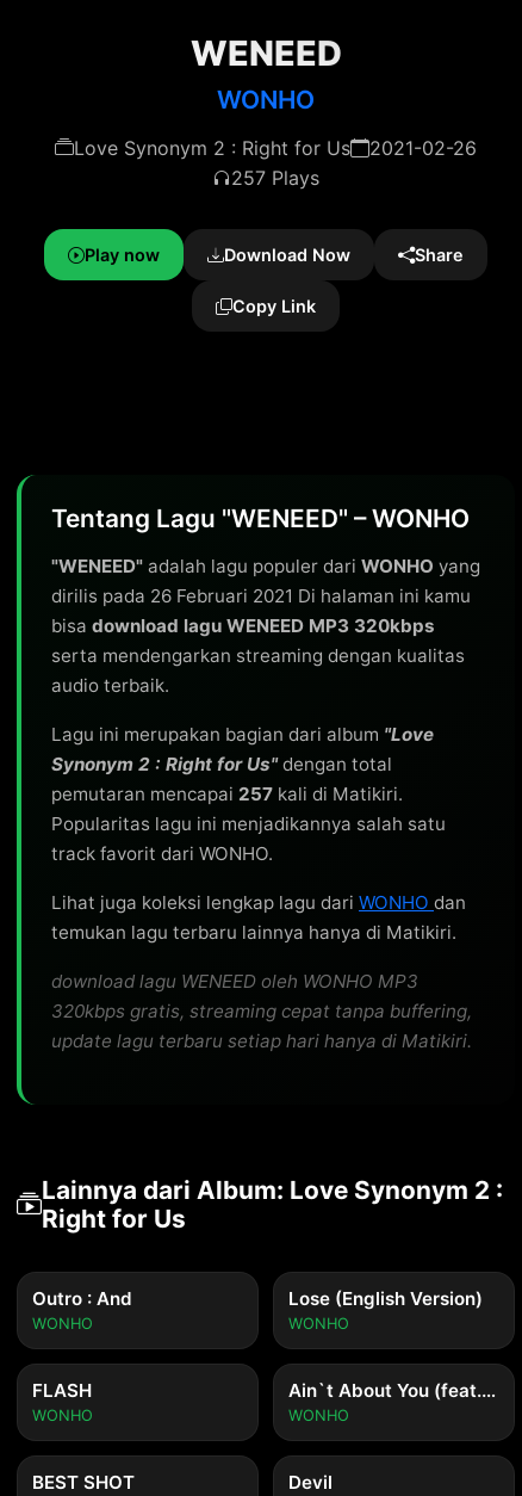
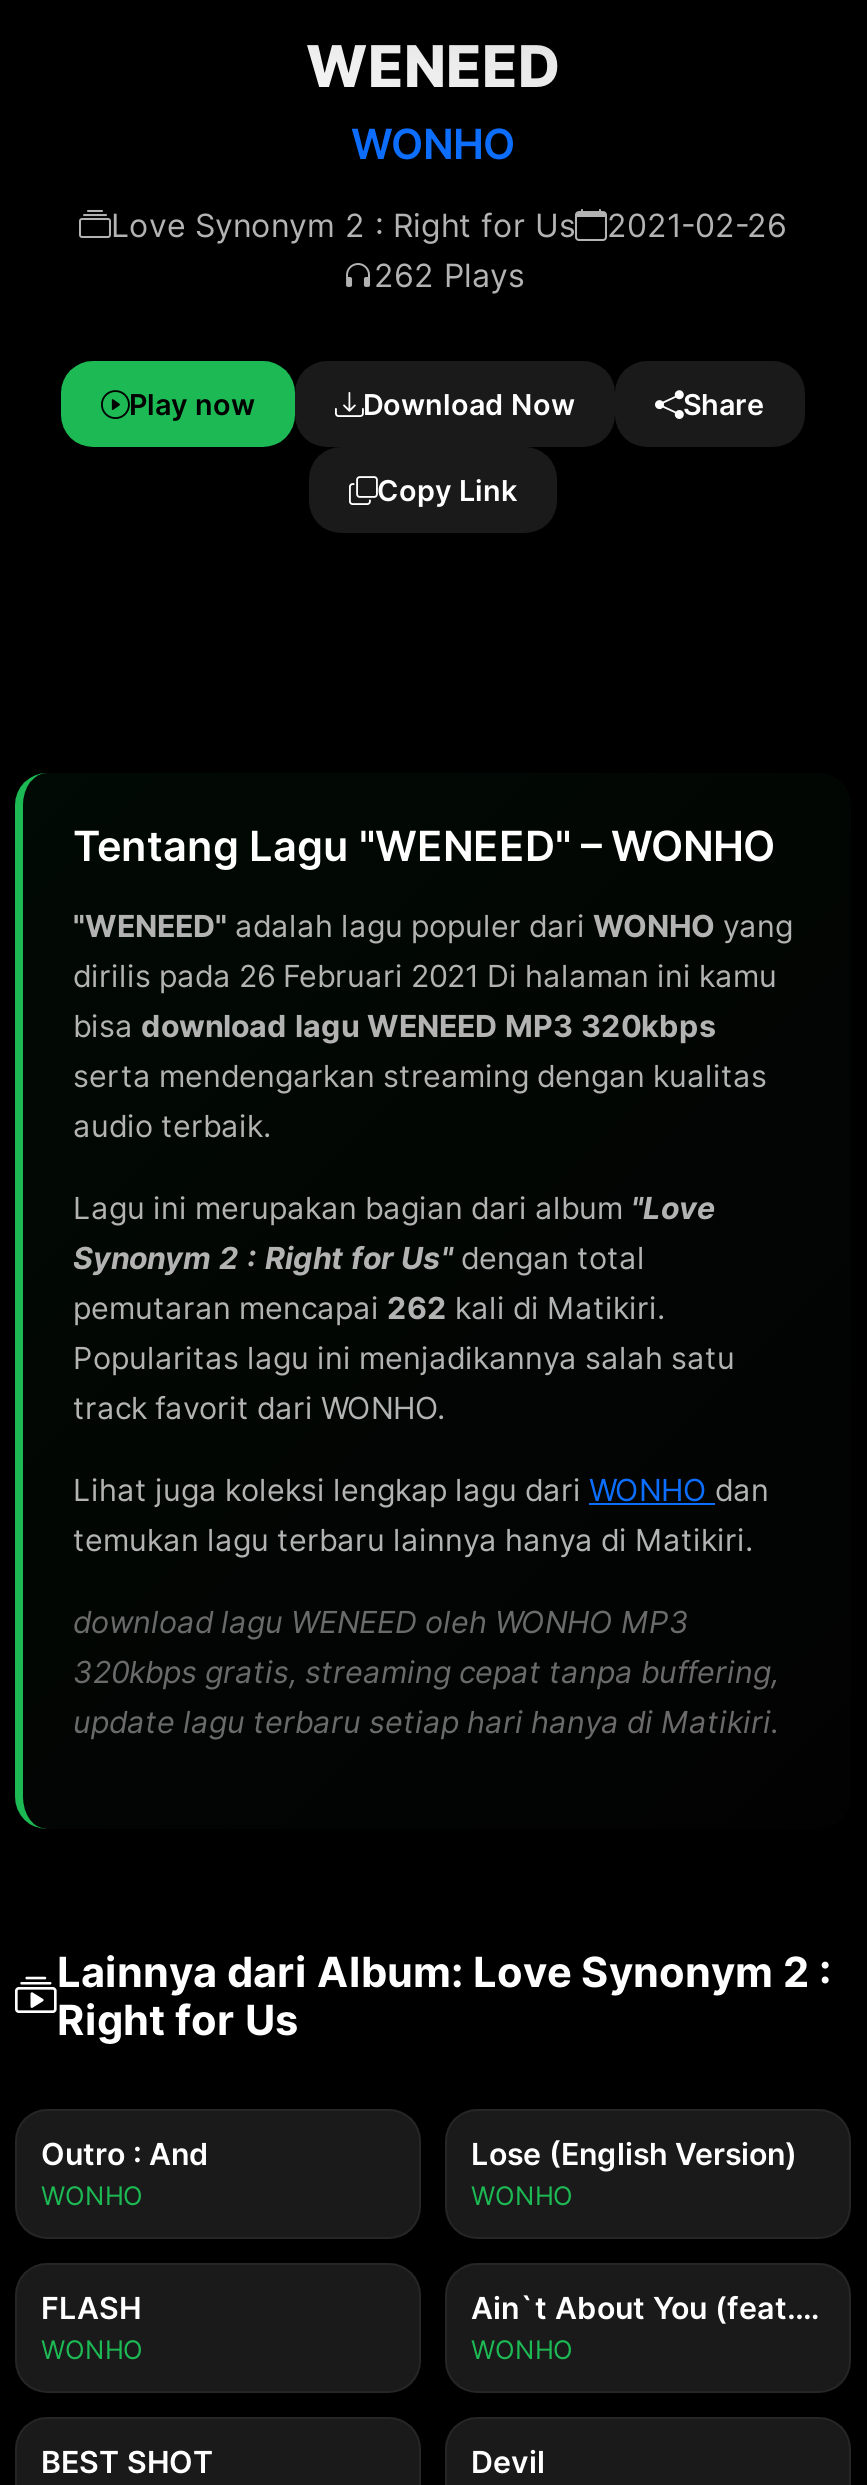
- 257 Plays
+ 262 Plays

- pemutaran mencapai 257 kali di Matikiri.
+ pemutaran mencapai 262 kali di Matikiri.
